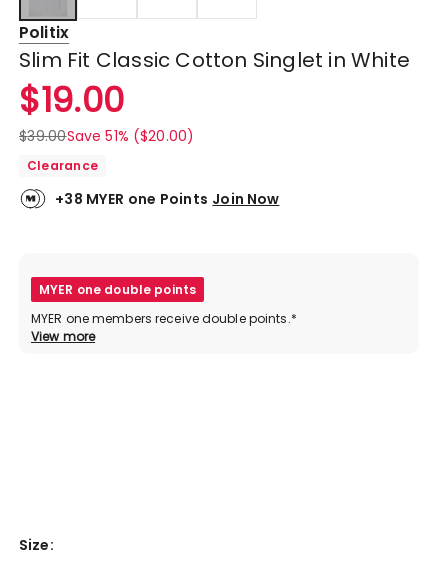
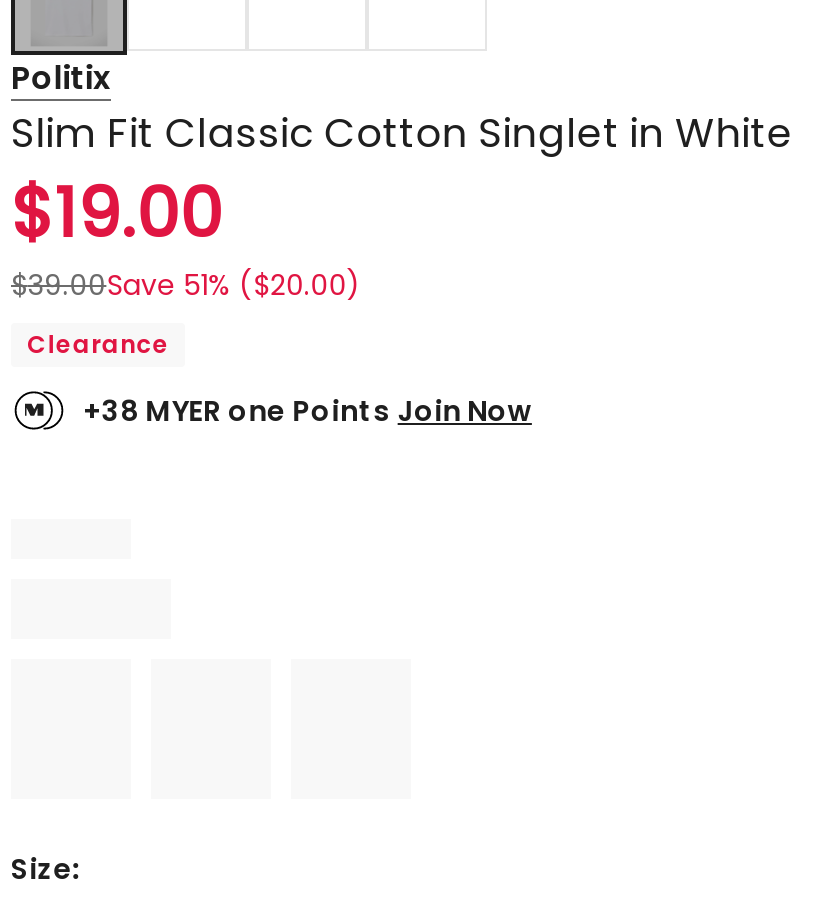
- MYER one double points
- MYER one members receive double points.*
- View more
